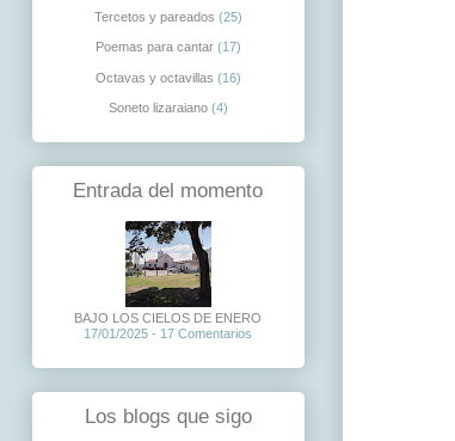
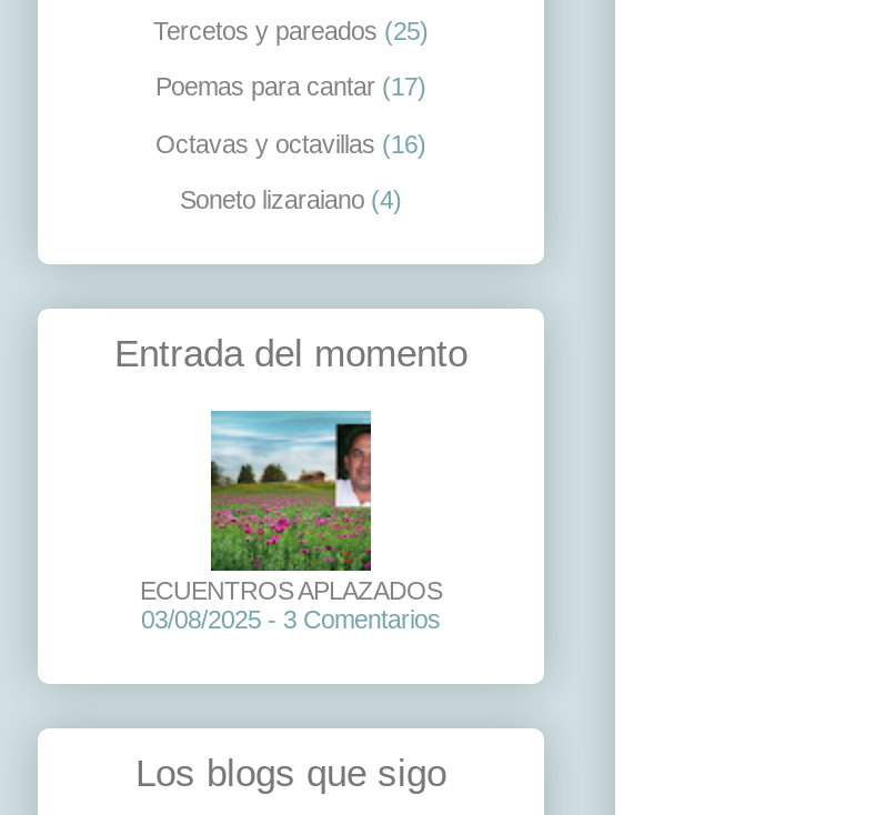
- [image]
- BAJO LOS CIELOS DE ENERO
- 17/01/2025 - 17 Comentarios
+ [image]
+ ECUENTROS APLAZADOS
+ 03/08/2025 - 3 Comentarios
